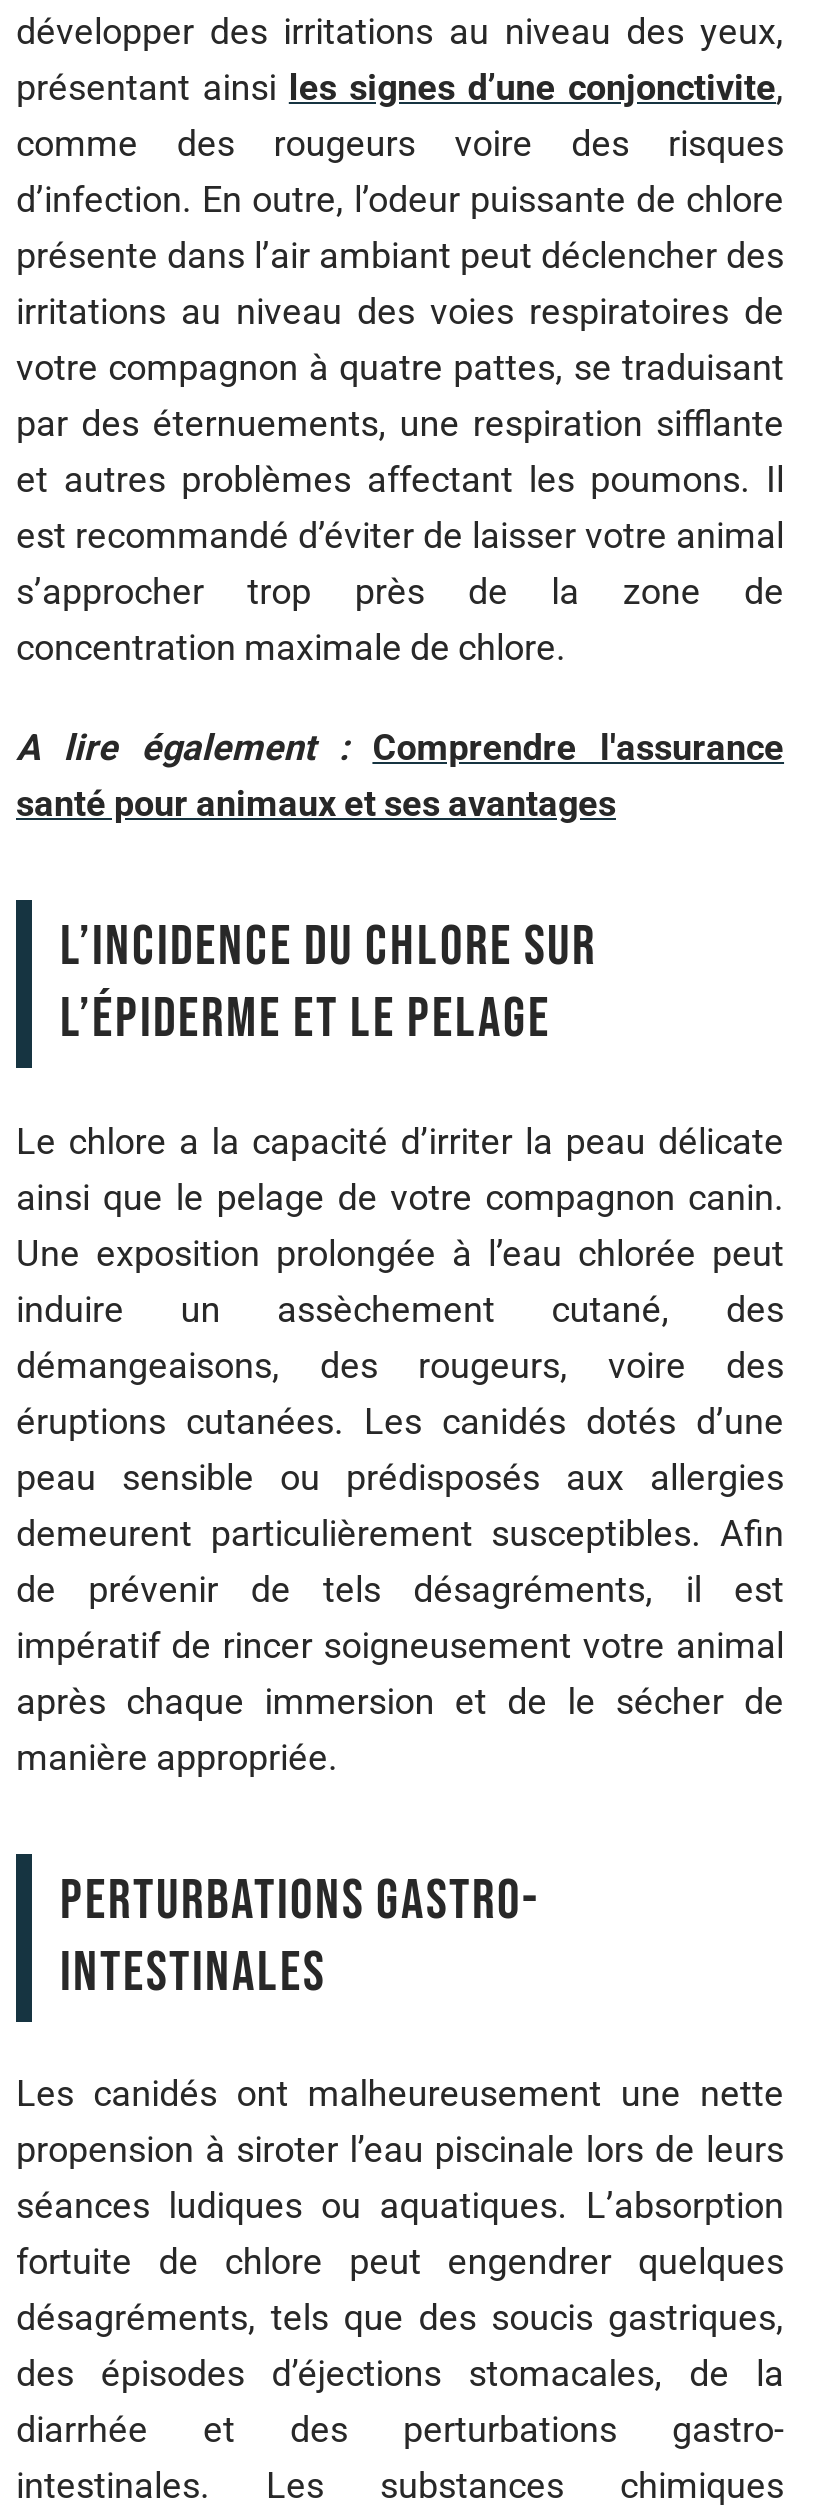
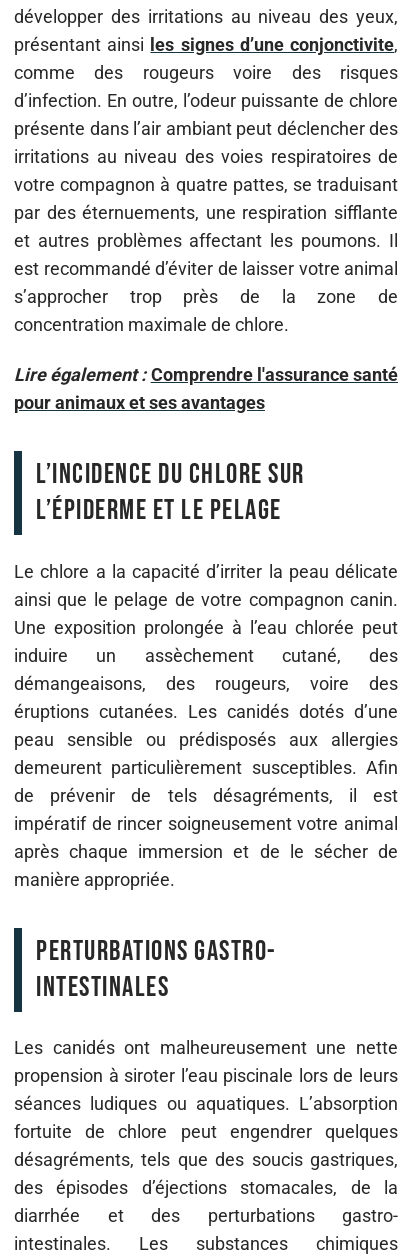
- A lire également : Comprendre l'assurance
- santé pour animaux et ses avantages
+ Lire également : Comprendre l'assurance santé
+ pour animaux et ses avantages
